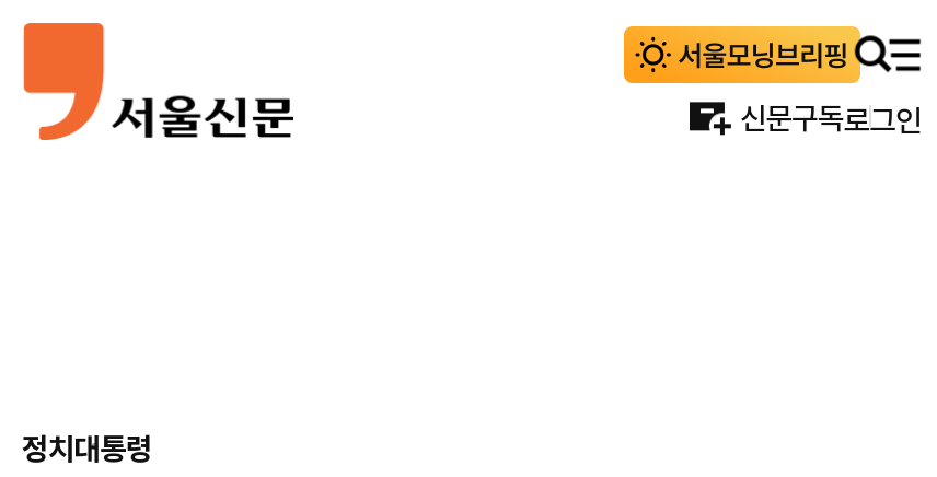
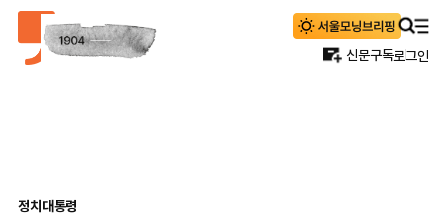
- [image]
+ [image]
